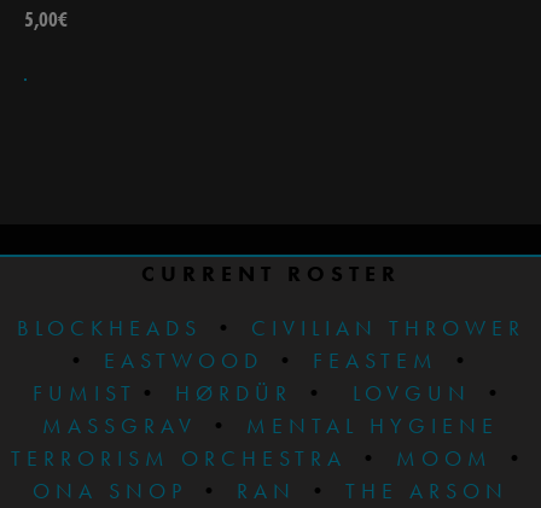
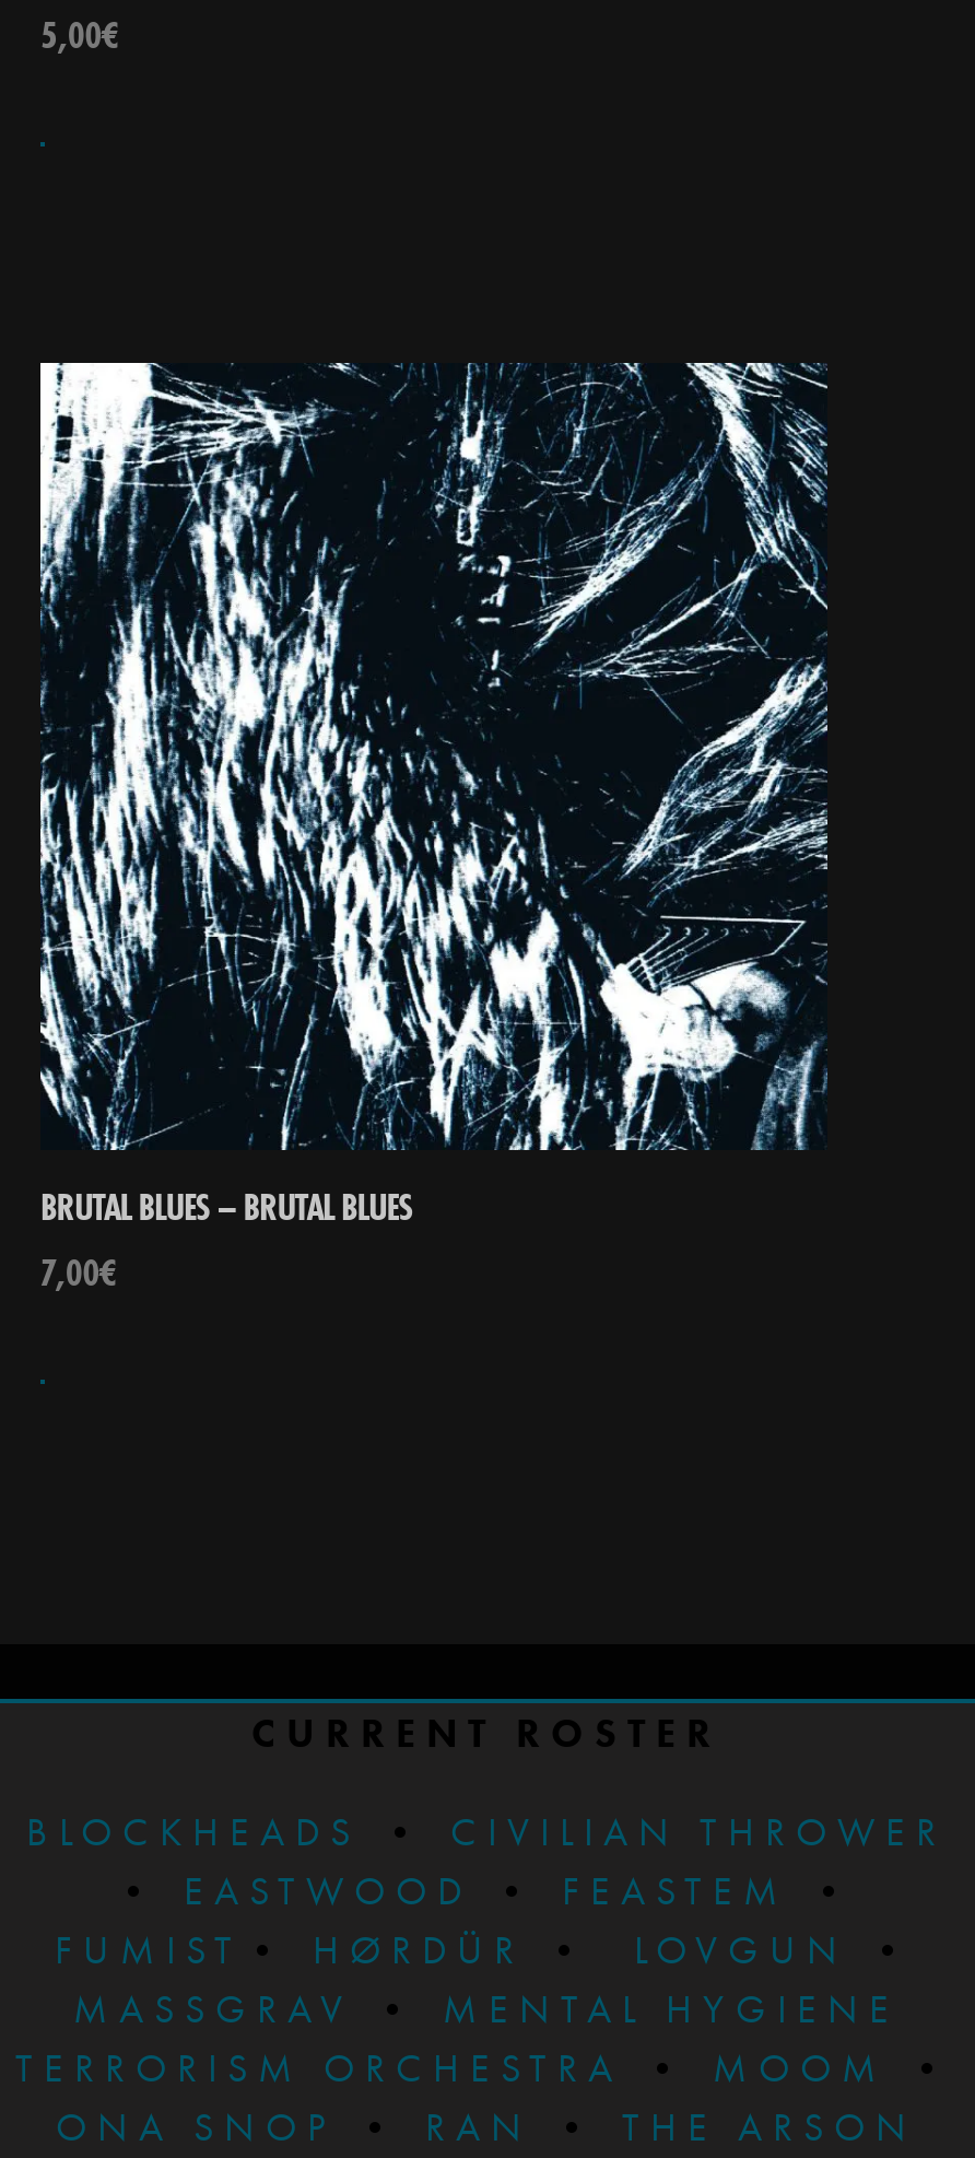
+ [image]
+ BRUTAL BLUES – BRUTAL BLUES
+ 7,00€
